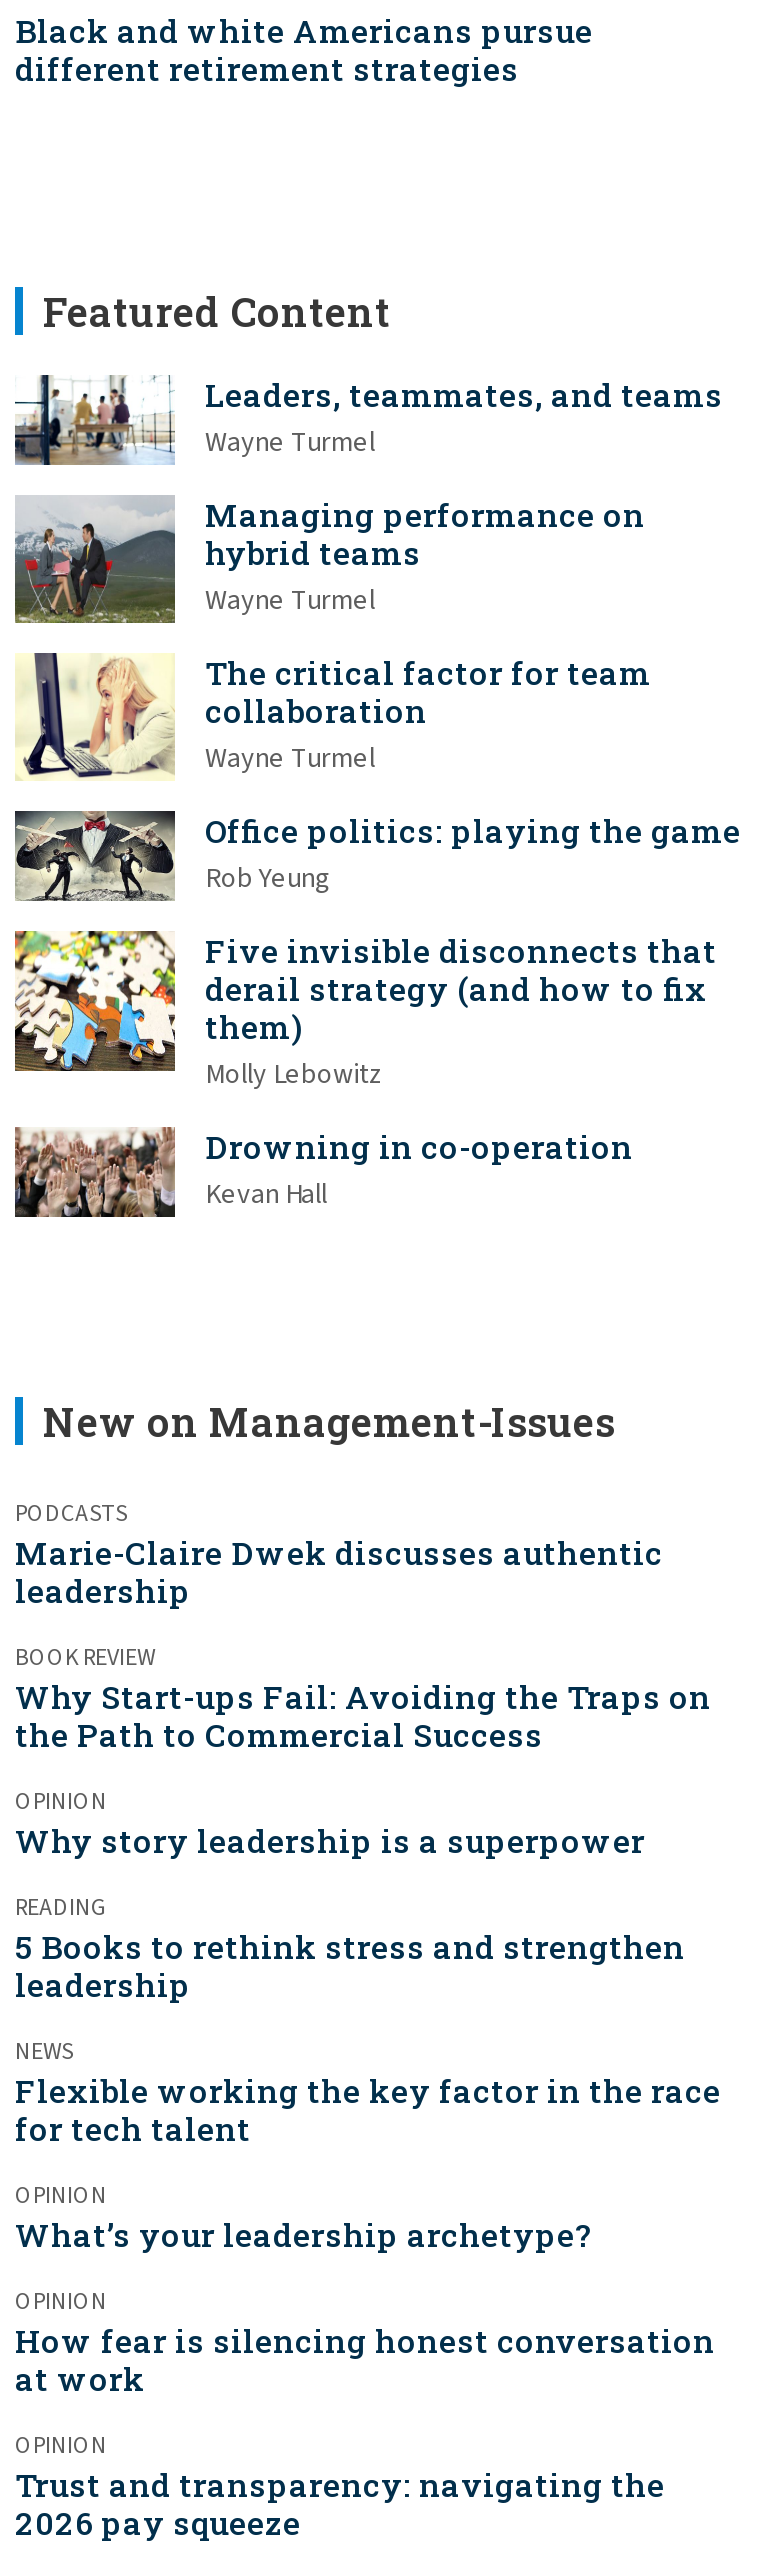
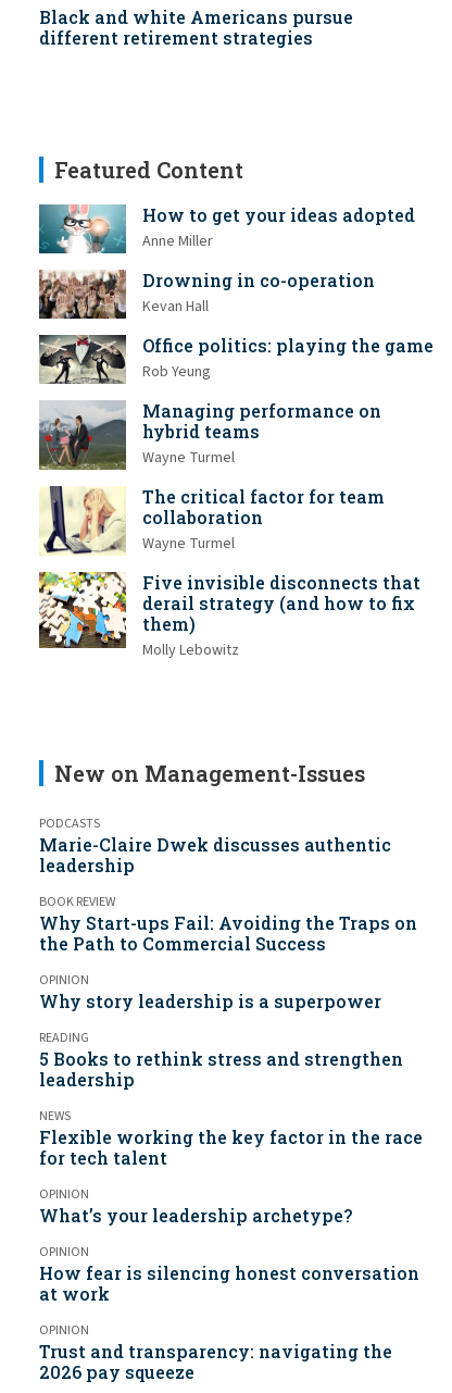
- [image]
- Leaders, teammates, and teams
- Wayne Turmel
+ [image]
+ How to get your ideas adopted
+ Anne Miller

moved down: [image] | Managing performance on | hybrid teams | Wayne Turmel | The critical factor for team | collaboration | Wayne Turmel

moved up: [image] | Office politics: playing the game | Rob Yeung

moved down: [image] | Five invisible disconnects that | derail strategy (and how to fix | them) | Molly Lebowitz

moved up: [image] | Drowning in co-operation | Kevan Hall
